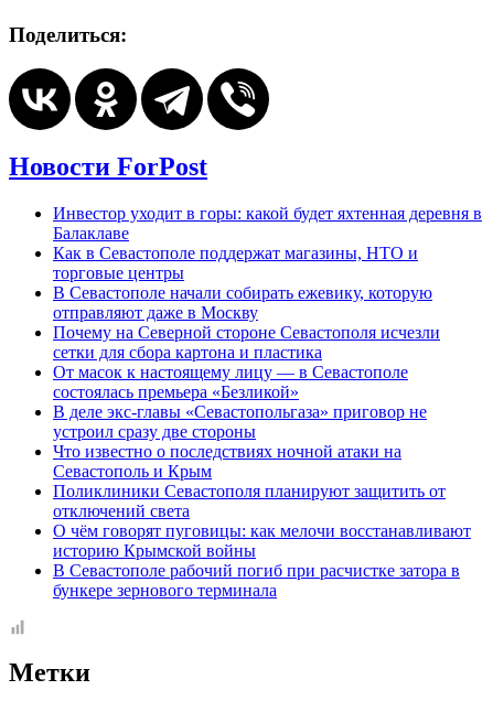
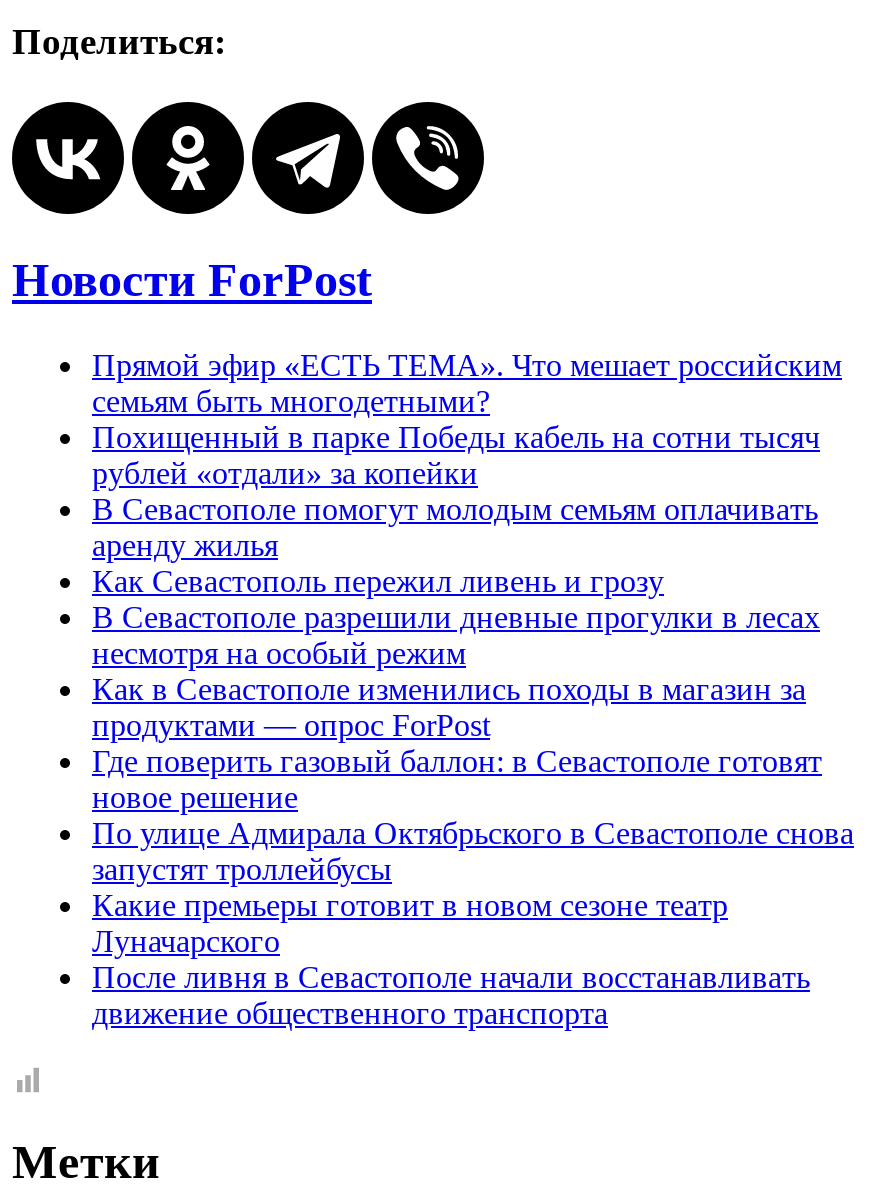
- Инвестор уходит в горы: какой будет яхтенная деревня в
- Балаклаве
- Как в Севастополе поддержат магазины, НТО и
- торговые центры
- В Севастополе начали собирать ежевику, которую
- отправляют даже в Москву
- Почему на Северной стороне Севастополя исчезли
- сетки для сбора картона и пластика
- От масок к настоящему лицу — в Севастополе
- состоялась премьера «Безликой»
- В деле экс-главы «Севастопольгаза» приговор не
- устроил сразу две стороны
- Что известно о последствиях ночной атаки на
- Севастополь и Крым
- Поликлиники Севастополя планируют защитить от
- отключений света
- О чём говорят пуговицы: как мелочи восстанавливают
- историю Крымской войны
- В Севастополе рабочий погиб при расчистке затора в
- бункере зернового терминала
+ Прямой эфир «ЕСТЬ ТЕМА». Что мешает российским
+ семьям быть многодетными?
+ Похищенный в парке Победы кабель на сотни тысяч
+ рублей «отдали» за копейки
+ В Севастополе помогут молодым семьям оплачивать
+ аренду жилья
+ Как Севастополь пережил ливень и грозу
+ В Севастополе разрешили дневные прогулки в лесах
+ несмотря на особый режим
+ Как в Севастополе изменились походы в магазин за
+ продуктами — опрос ForPost
+ Где поверить газовый баллон: в Севастополе готовят
+ новое решение
+ По улице Адмирала Октябрьского в Севастополе снова
+ запустят троллейбусы
+ Какие премьеры готовит в новом сезоне театр
+ Луначарского
+ После ливня в Севастополе начали восстанавливать
+ движение общественного транспорта
